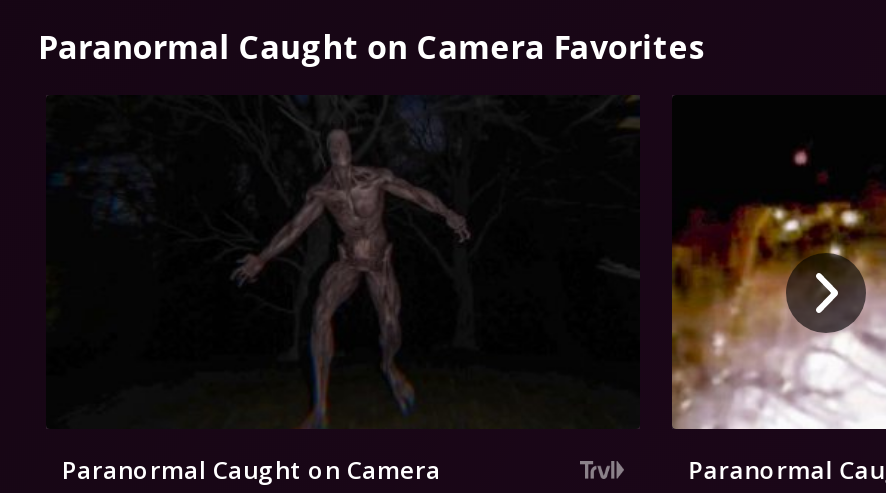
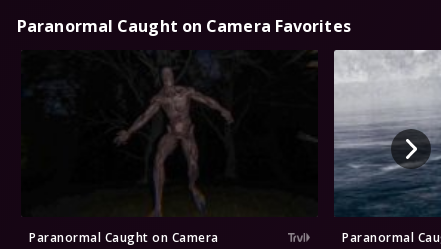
- [image]
+ [image]
